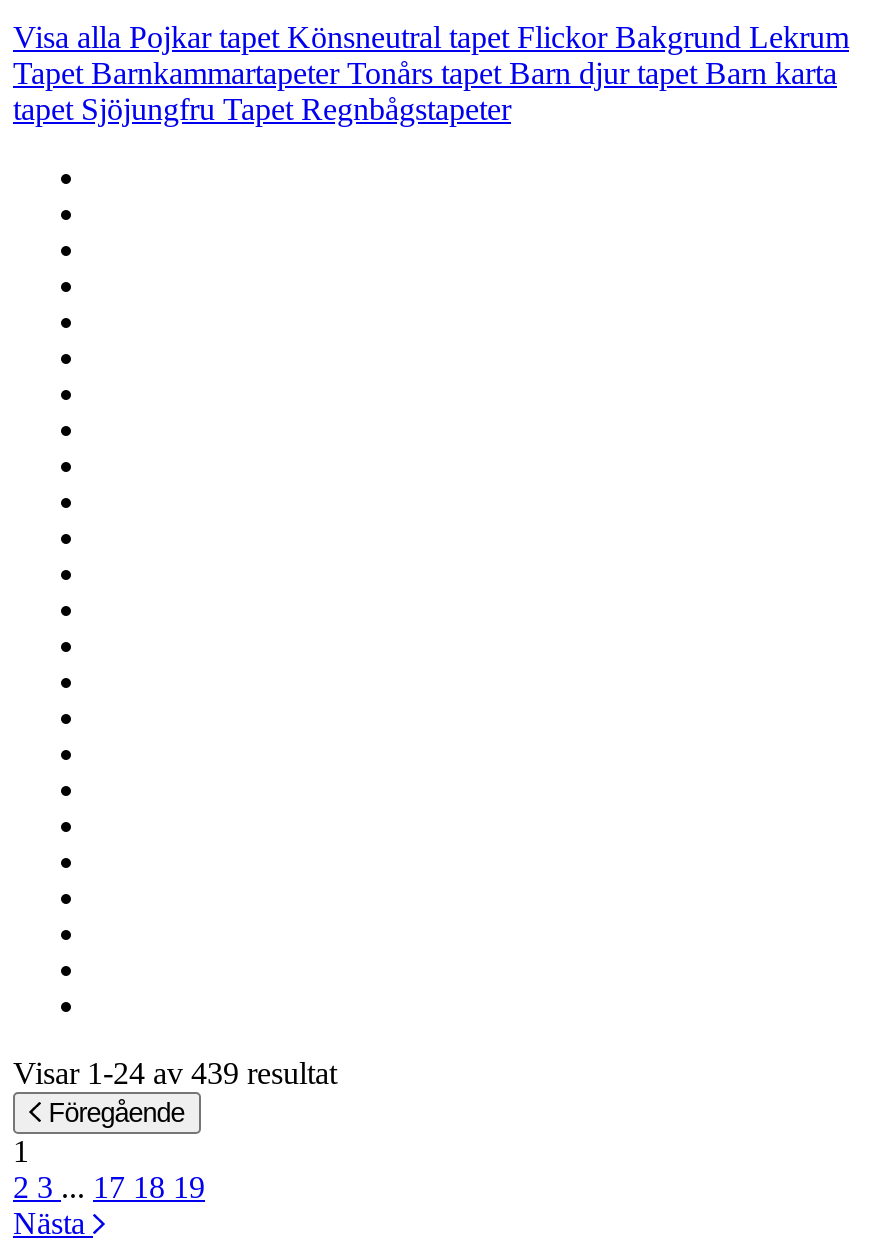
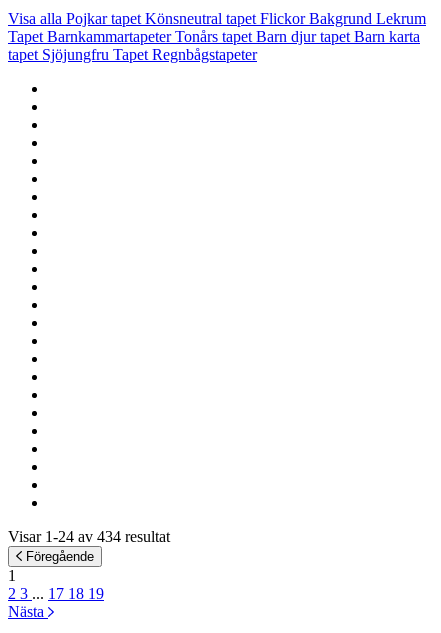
- Visar 1-24 av 439 resultat
+ Visar 1-24 av 434 resultat
